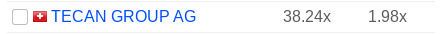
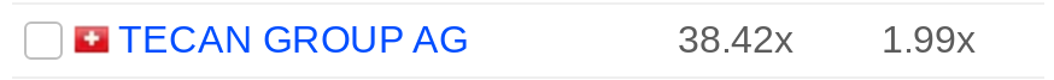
- 38.24x
- 1.98x
+ 38.42x
+ 1.99x
